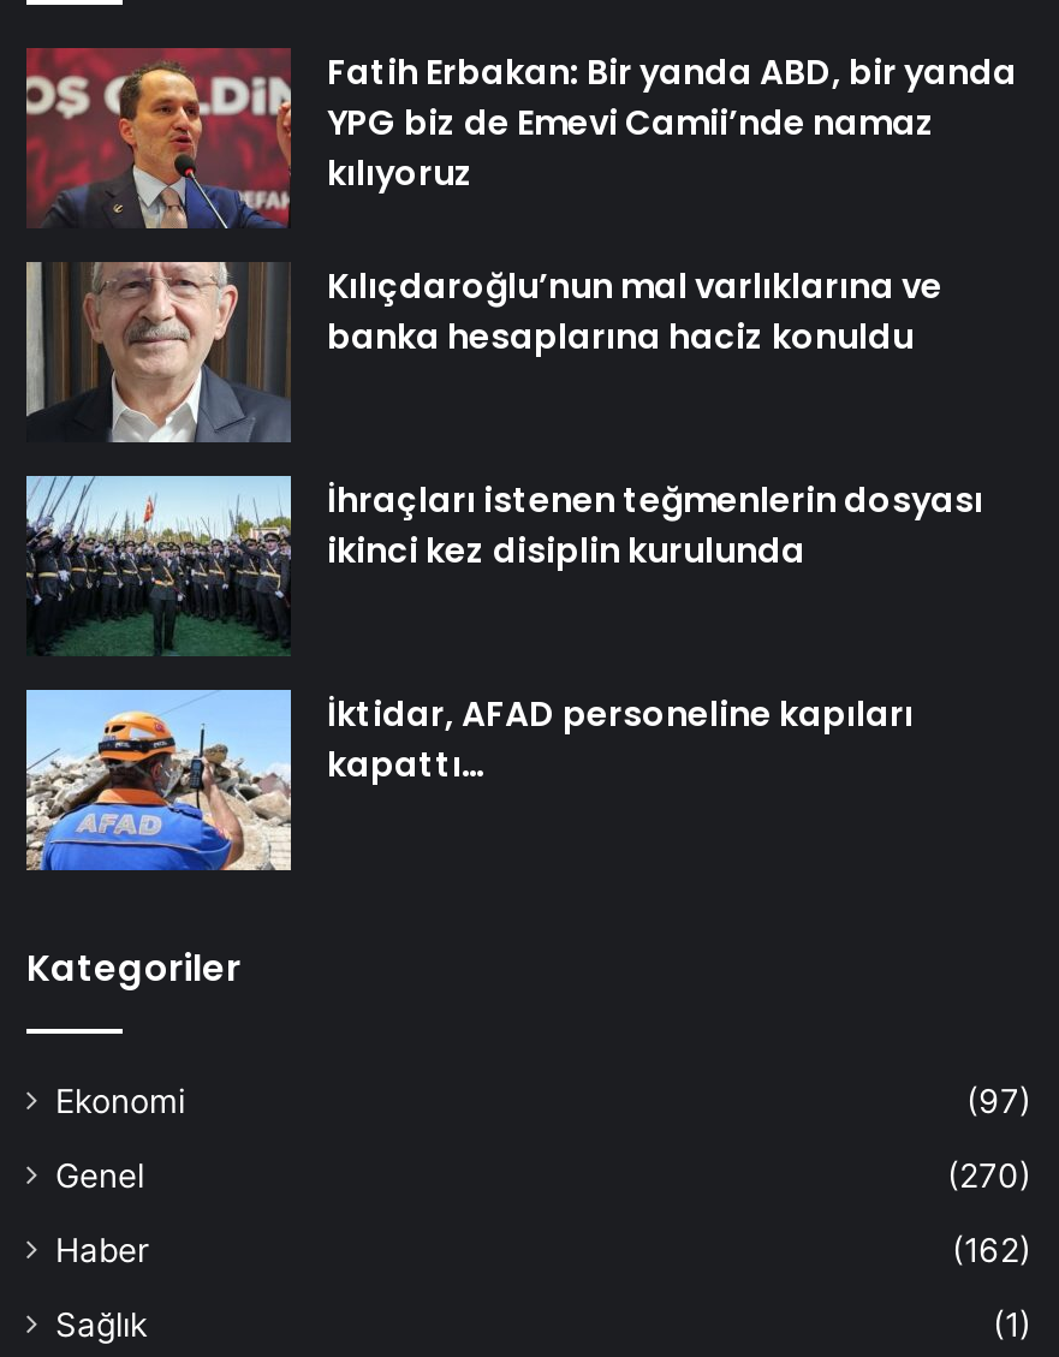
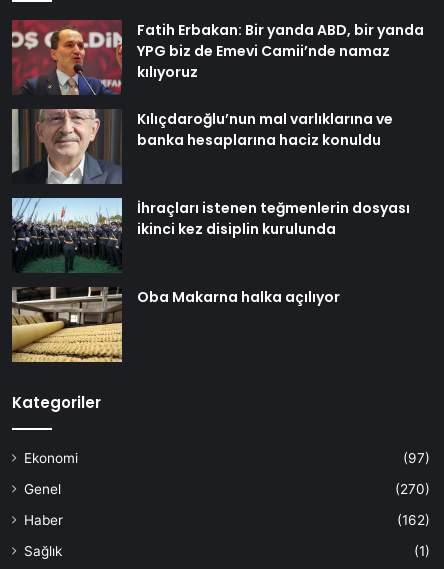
- [image]
- İktidar, AFAD personeline kapıları
- kapattı…
+ [image]
+ Oba Makarna halka açılıyor
